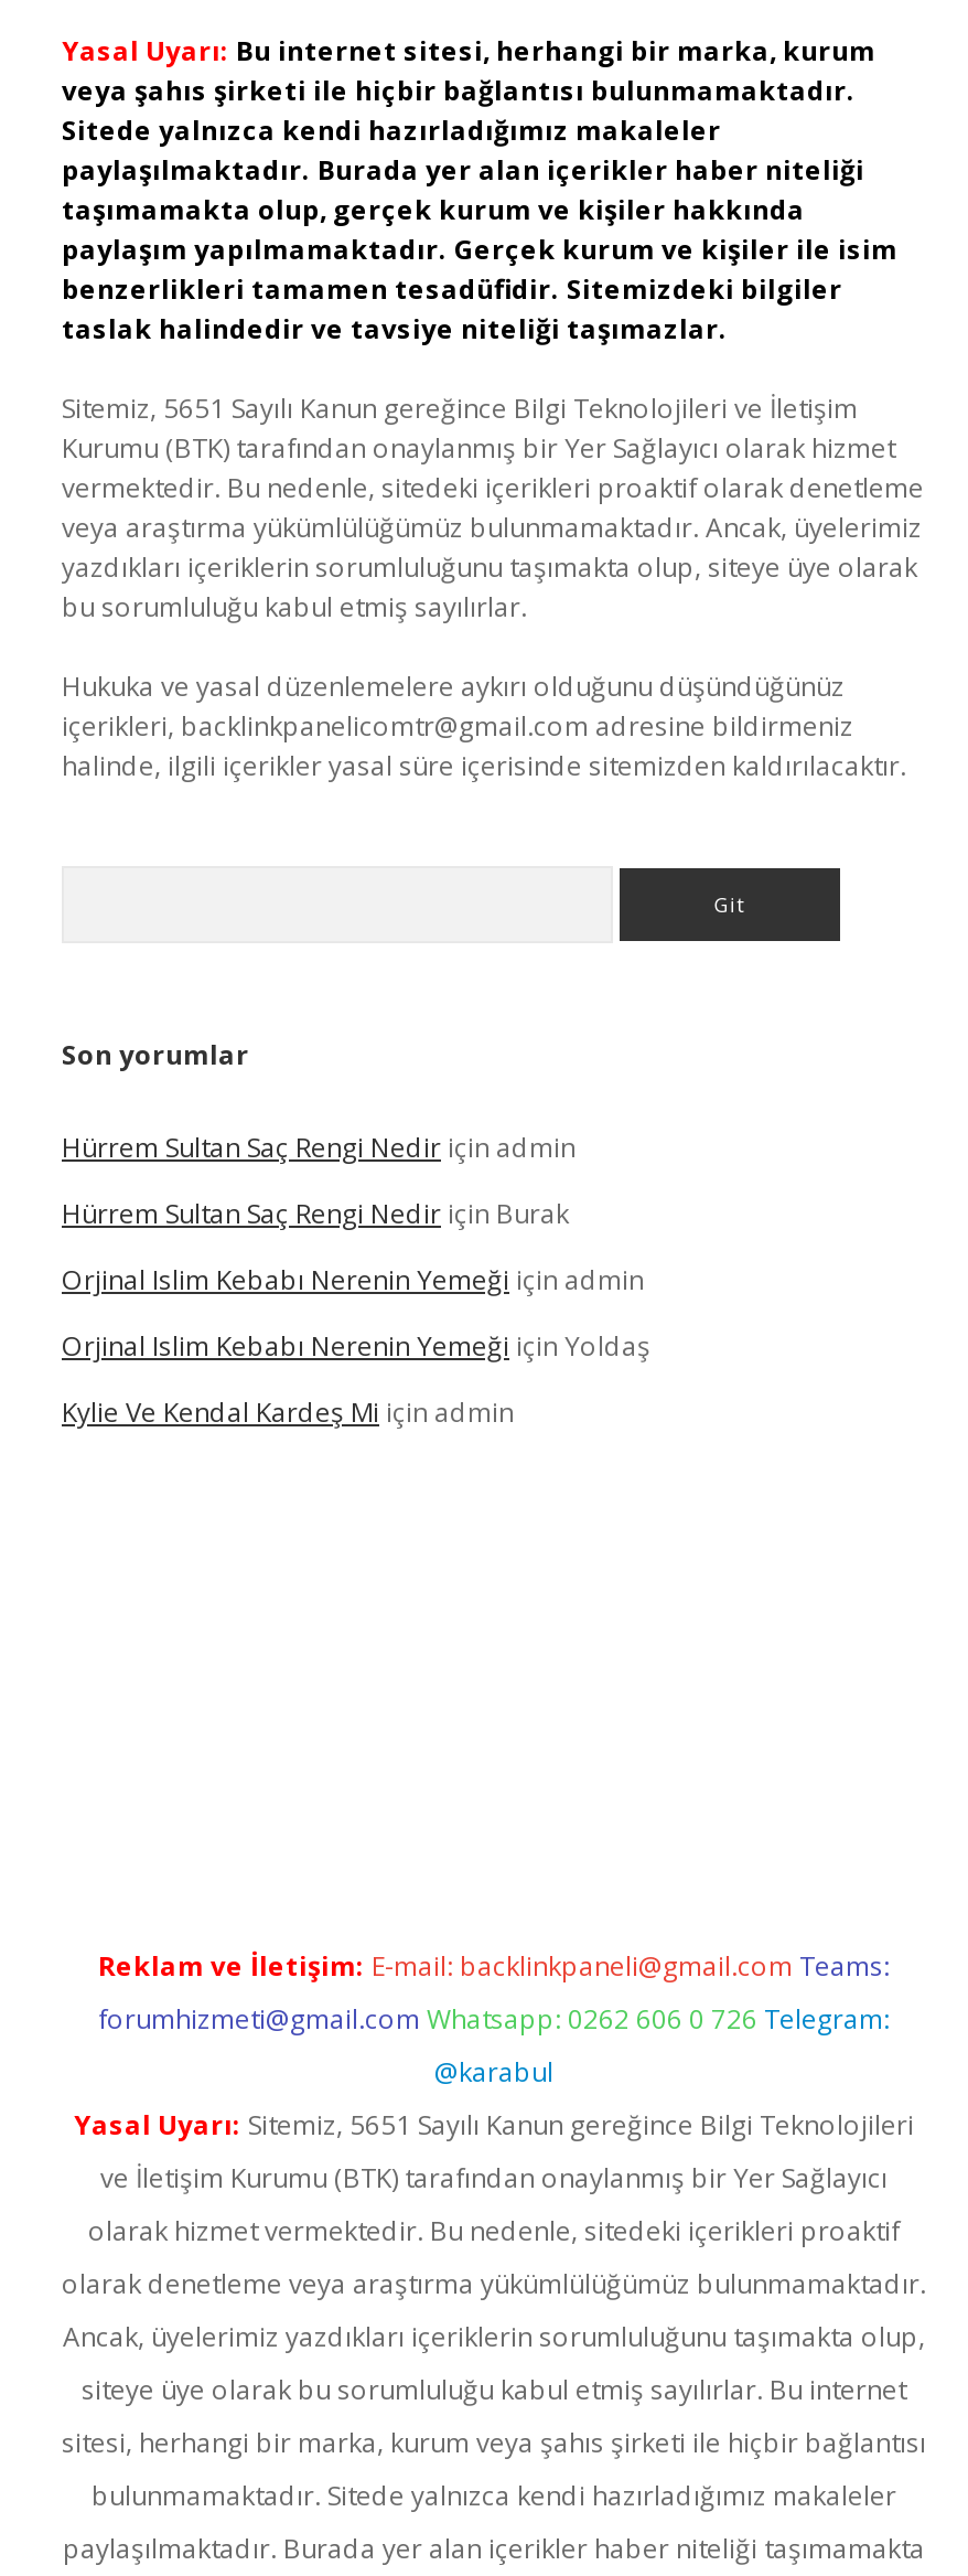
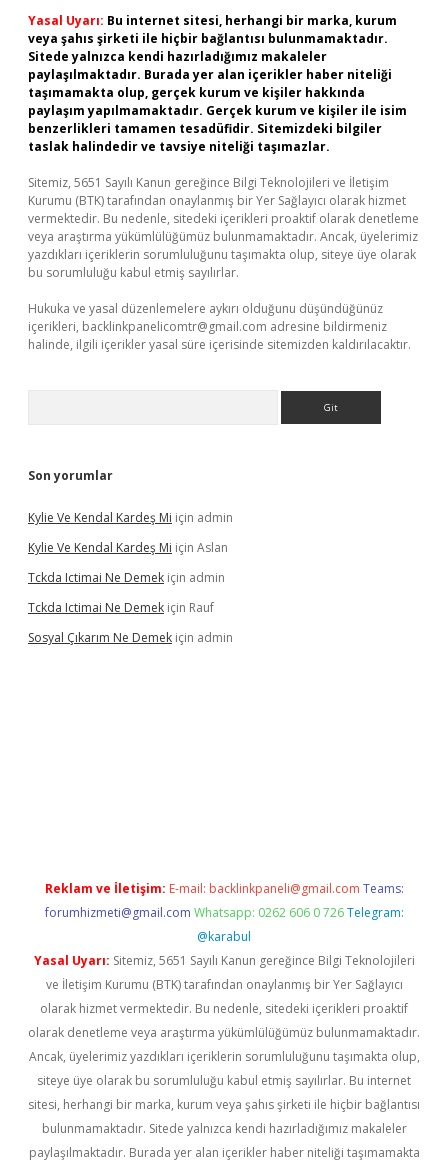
- Hürrem Sultan Saç Rengi Nedir için admin
- Hürrem Sultan Saç Rengi Nedir için Burak
- Orjinal Islim Kebabı Nerenin Yemeği için admin
- Orjinal Islim Kebabı Nerenin Yemeği için Yoldaş

moved up: Kylie Ve Kendal Kardeş Mi için admin

+ Kylie Ve Kendal Kardeş Mi için Aslan
+ Tckda Ictimai Ne Demek için admin
+ Tckda Ictimai Ne Demek için Rauf
+ Sosyal Çıkarım Ne Demek için admin
